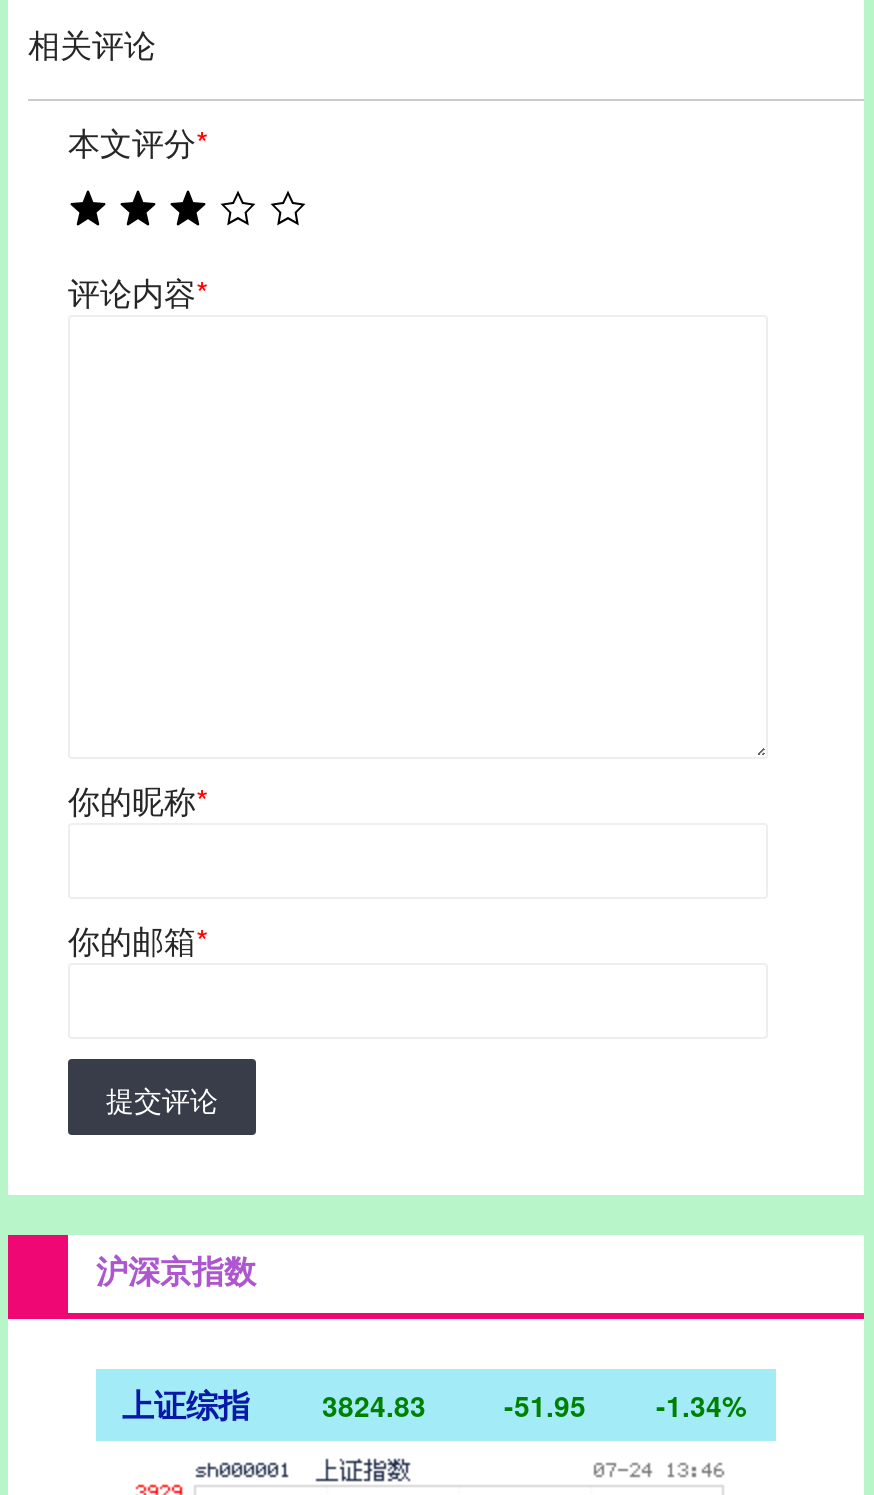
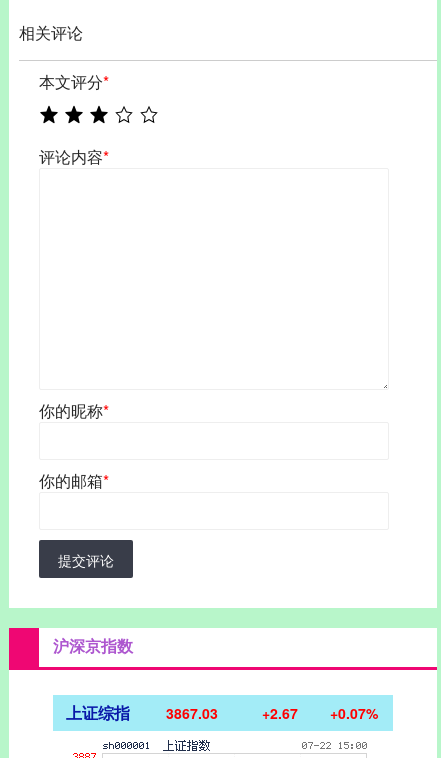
- 3824.83
+ 3867.03

- -51.95
+ +2.67

- -1.34%
+ +0.07%
